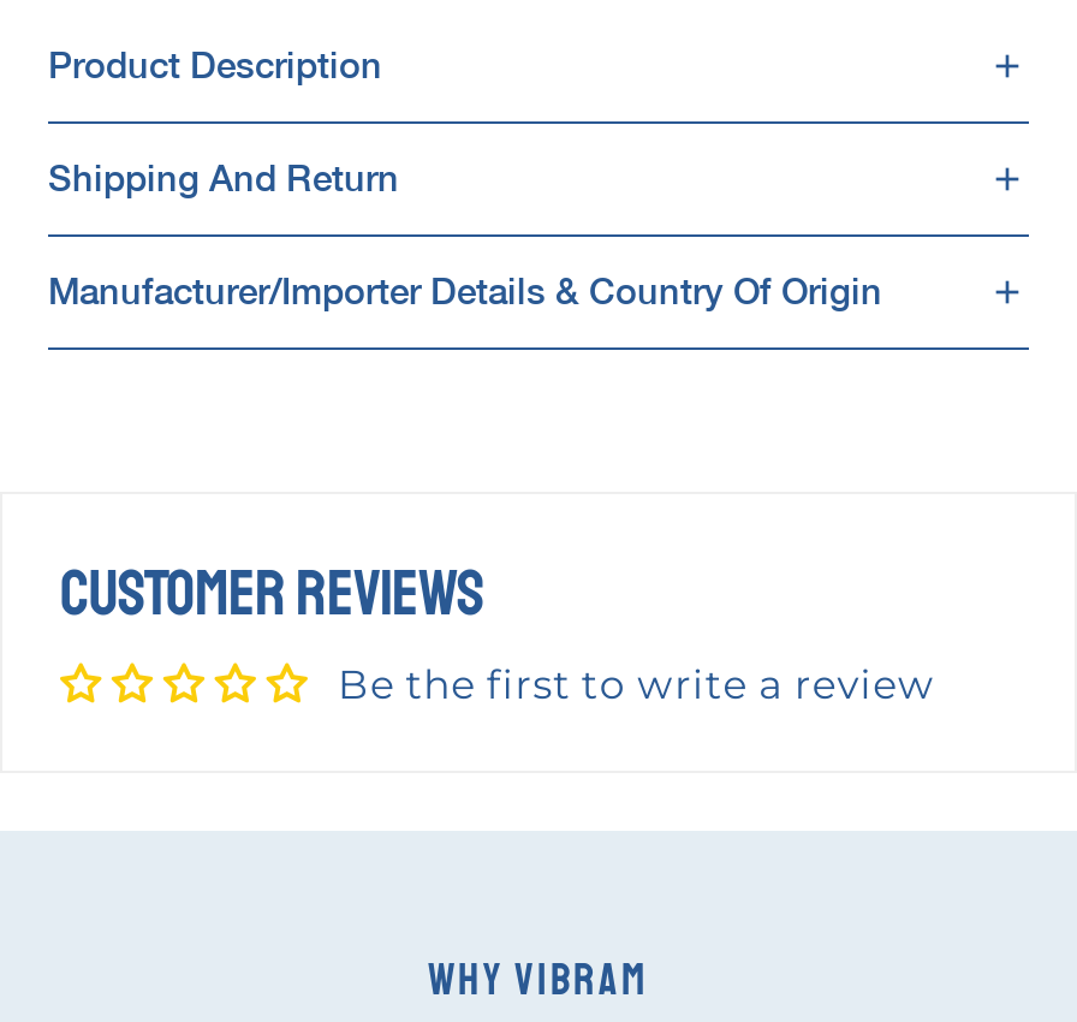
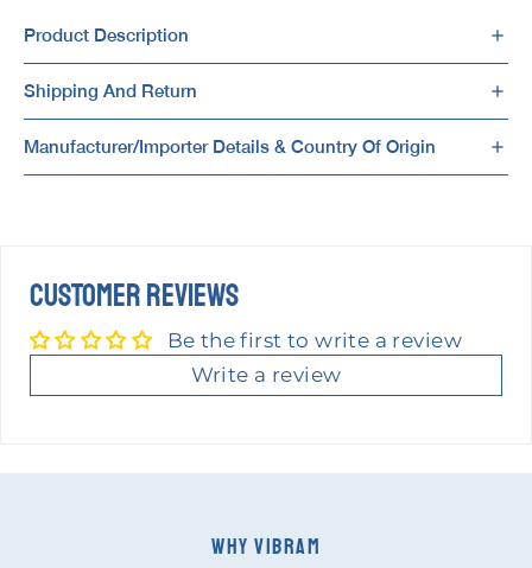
+ Write a review
